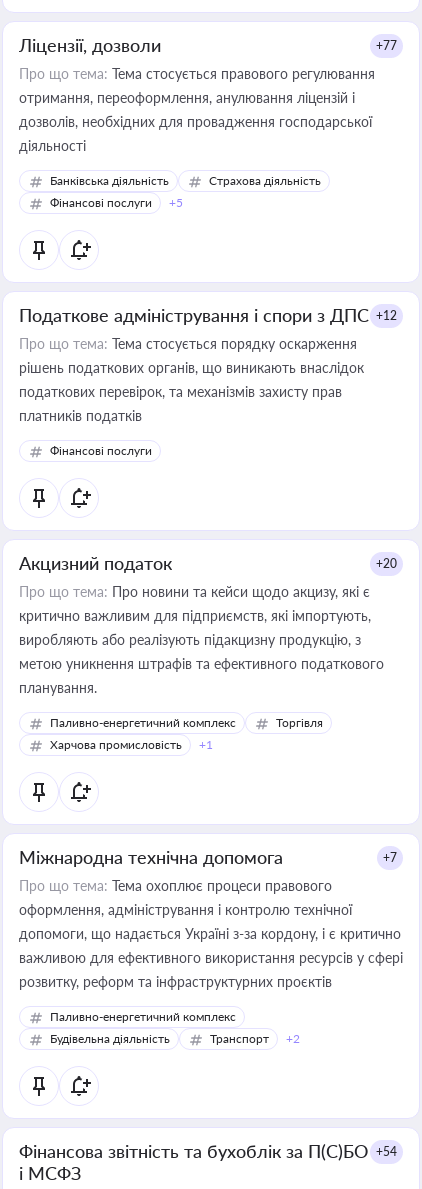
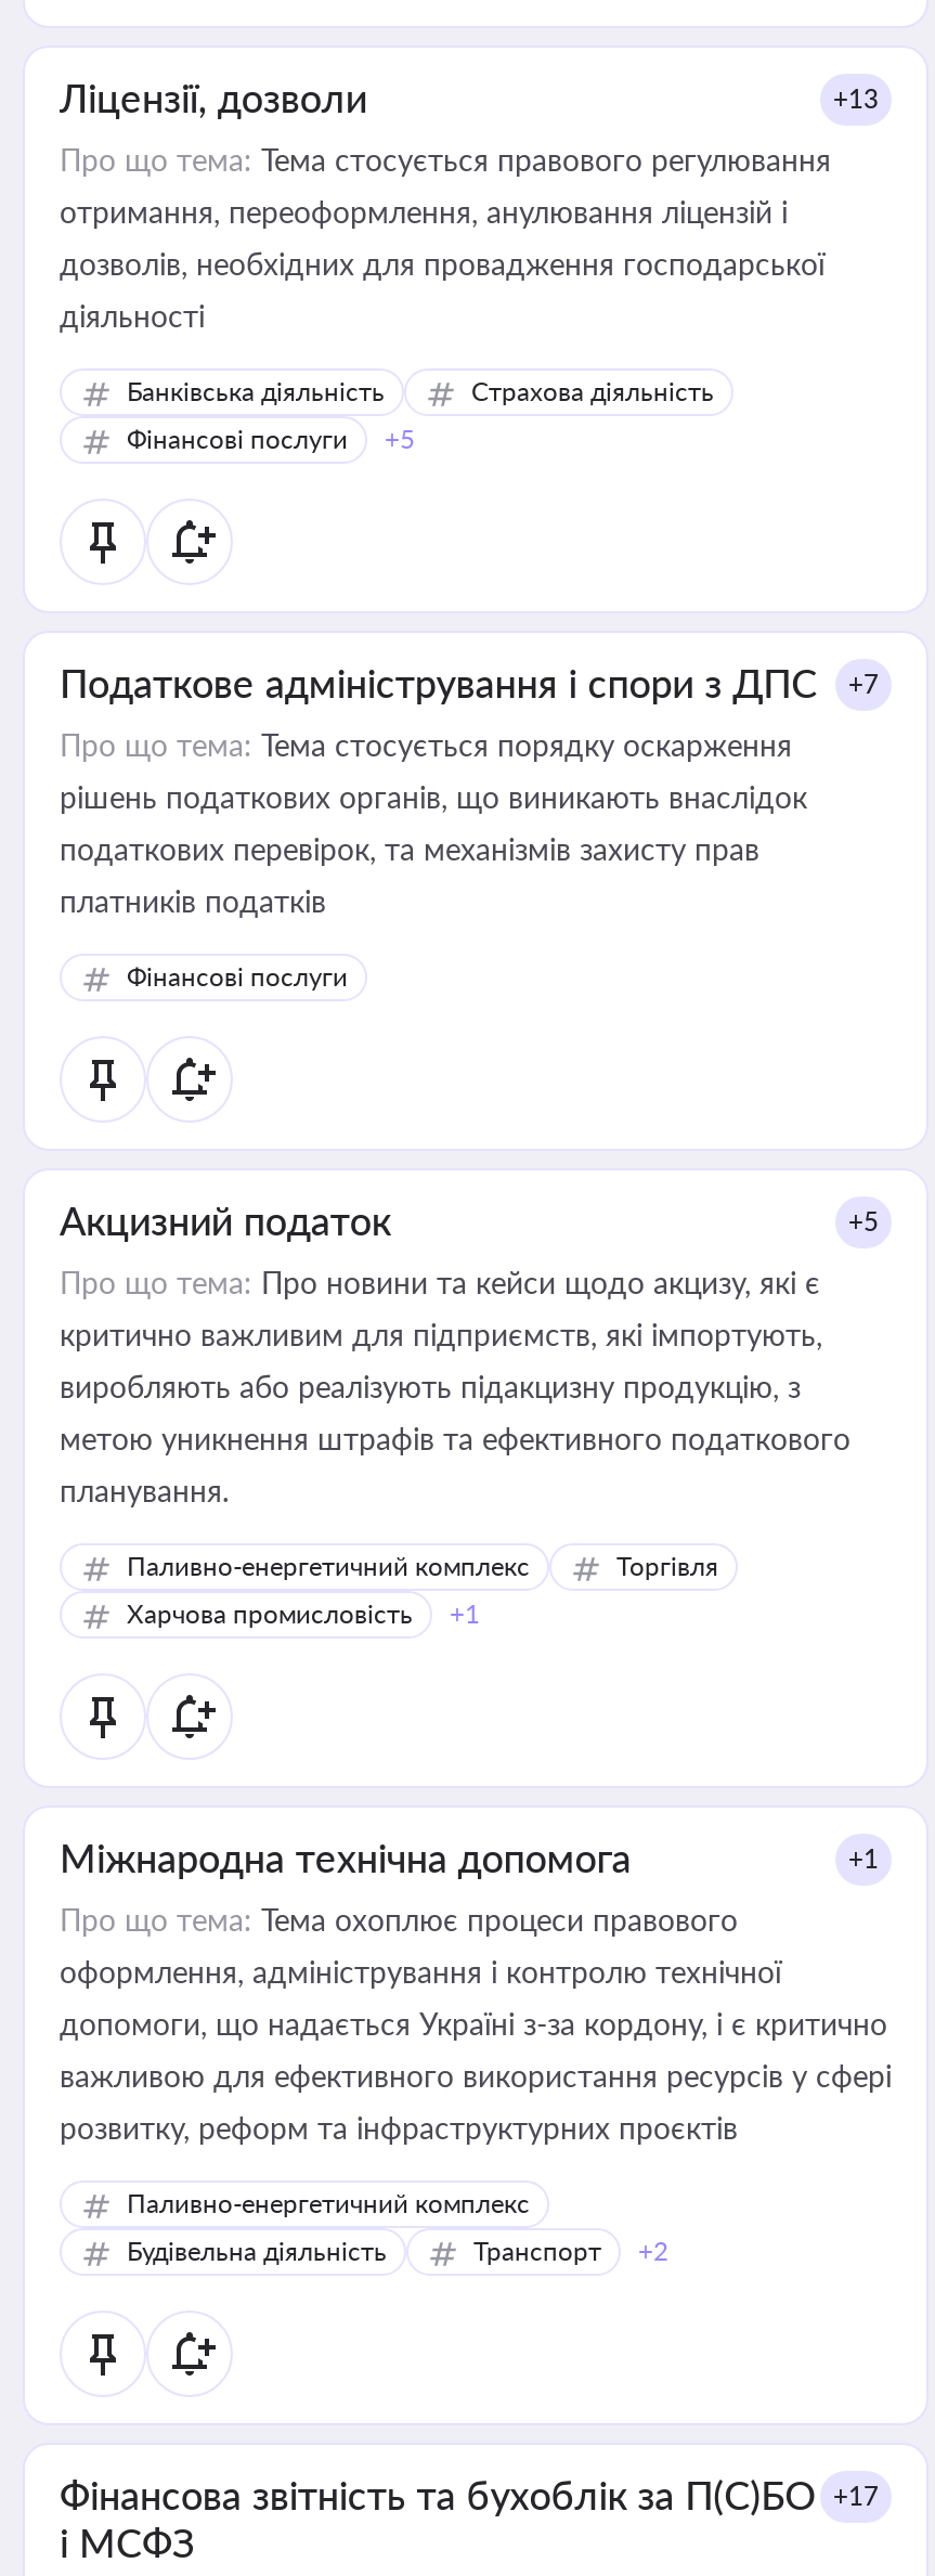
- +77
+ +13

- Податкове адміністрування і спори з ДПС +12
+ Податкове адміністрування і спори з ДПС
+ +7

- +20
+ +5

- +7
+ +1

- Фінансова звітність та бухоблік за П(С)БО +54
+ Фінансова звітність та бухоблік за П(С)БО +17
